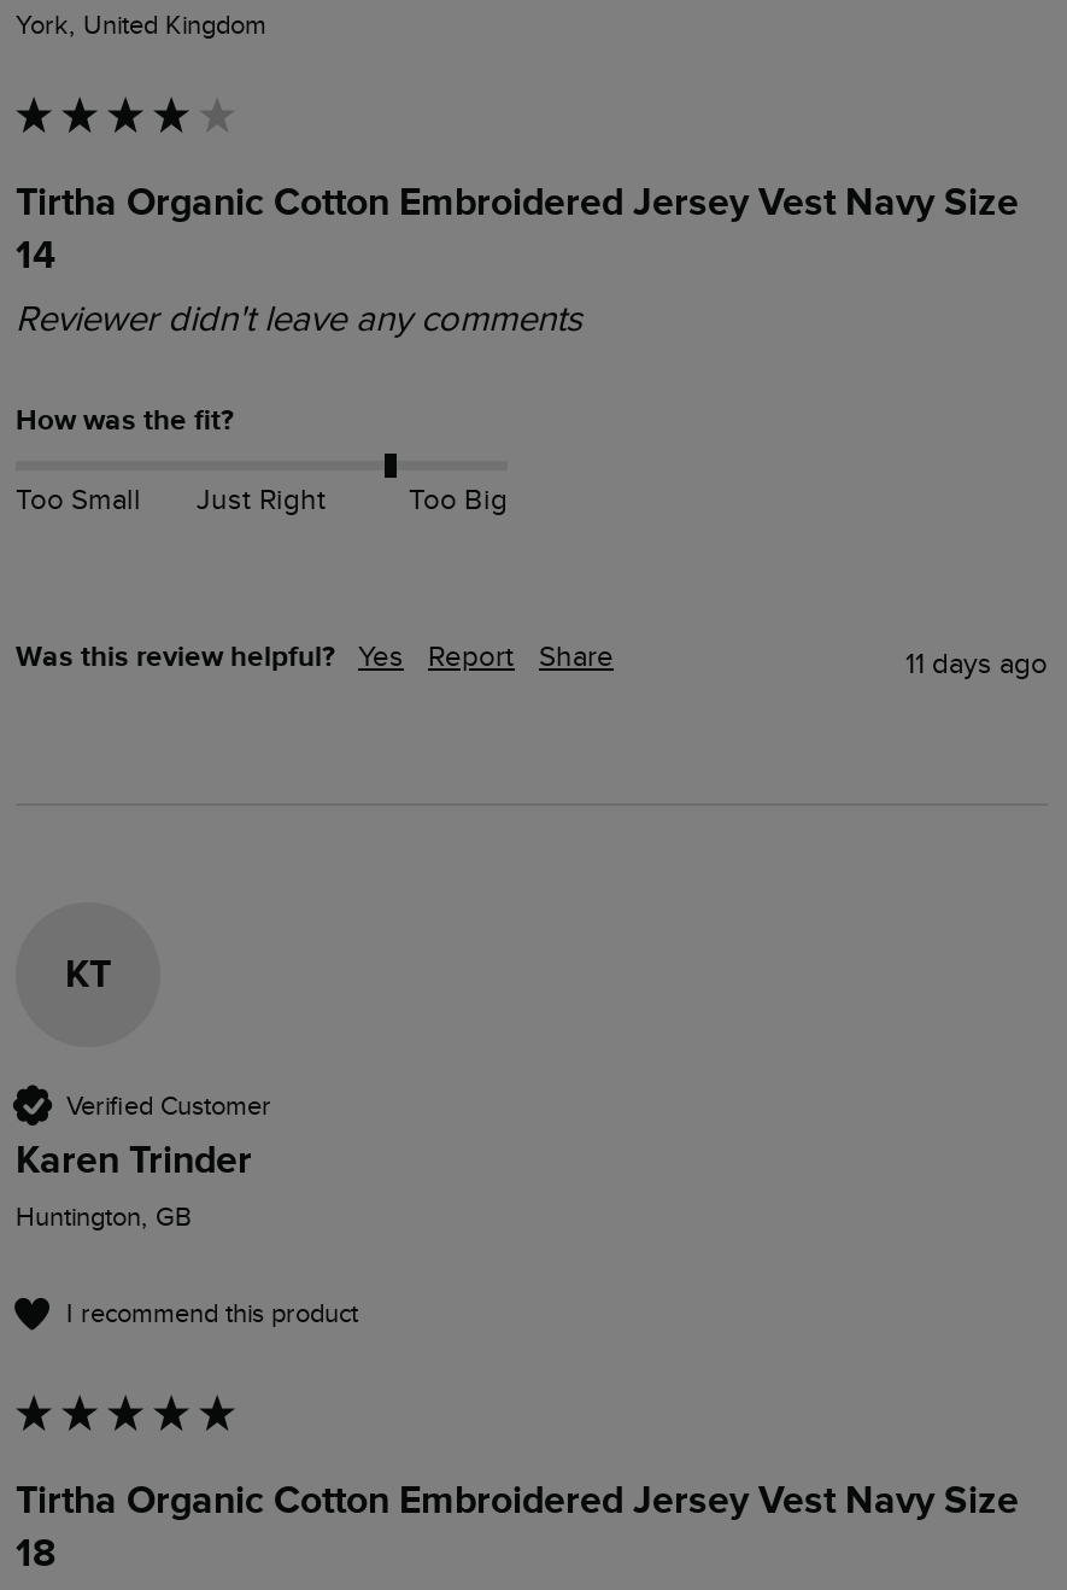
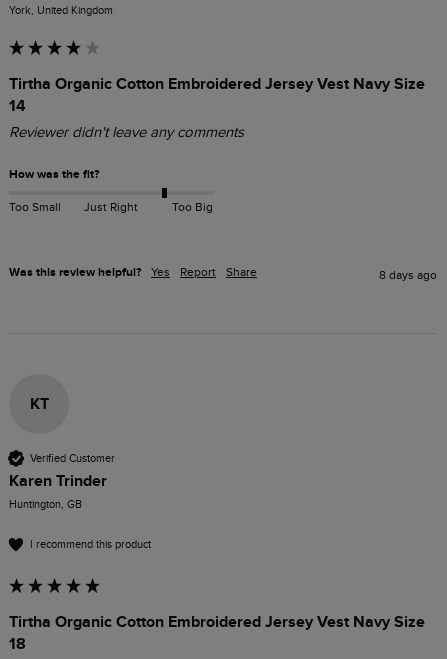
- 11 days ago
+ 8 days ago
